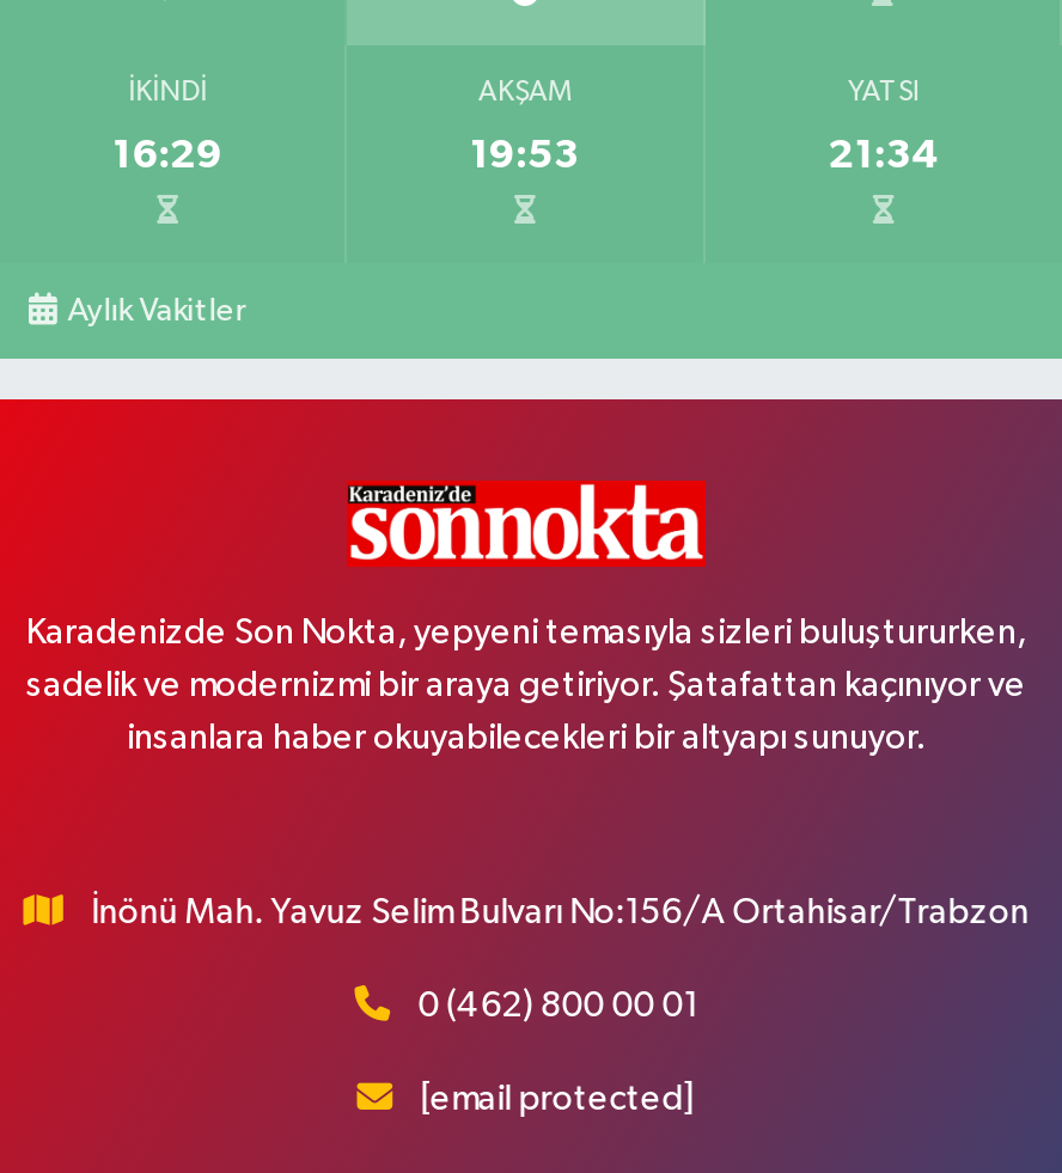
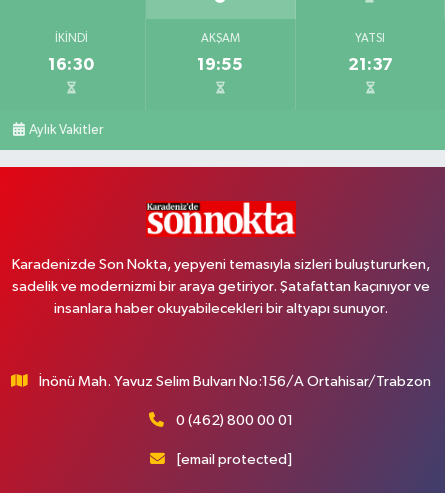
- 16:29
+ 16:30

- 19:53
+ 19:55

- 21:34
+ 21:37
